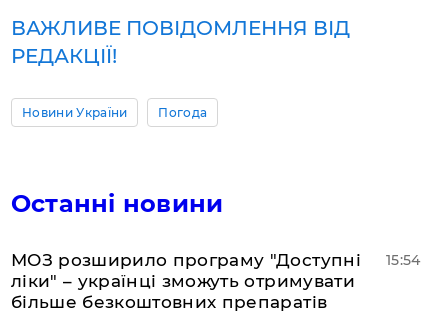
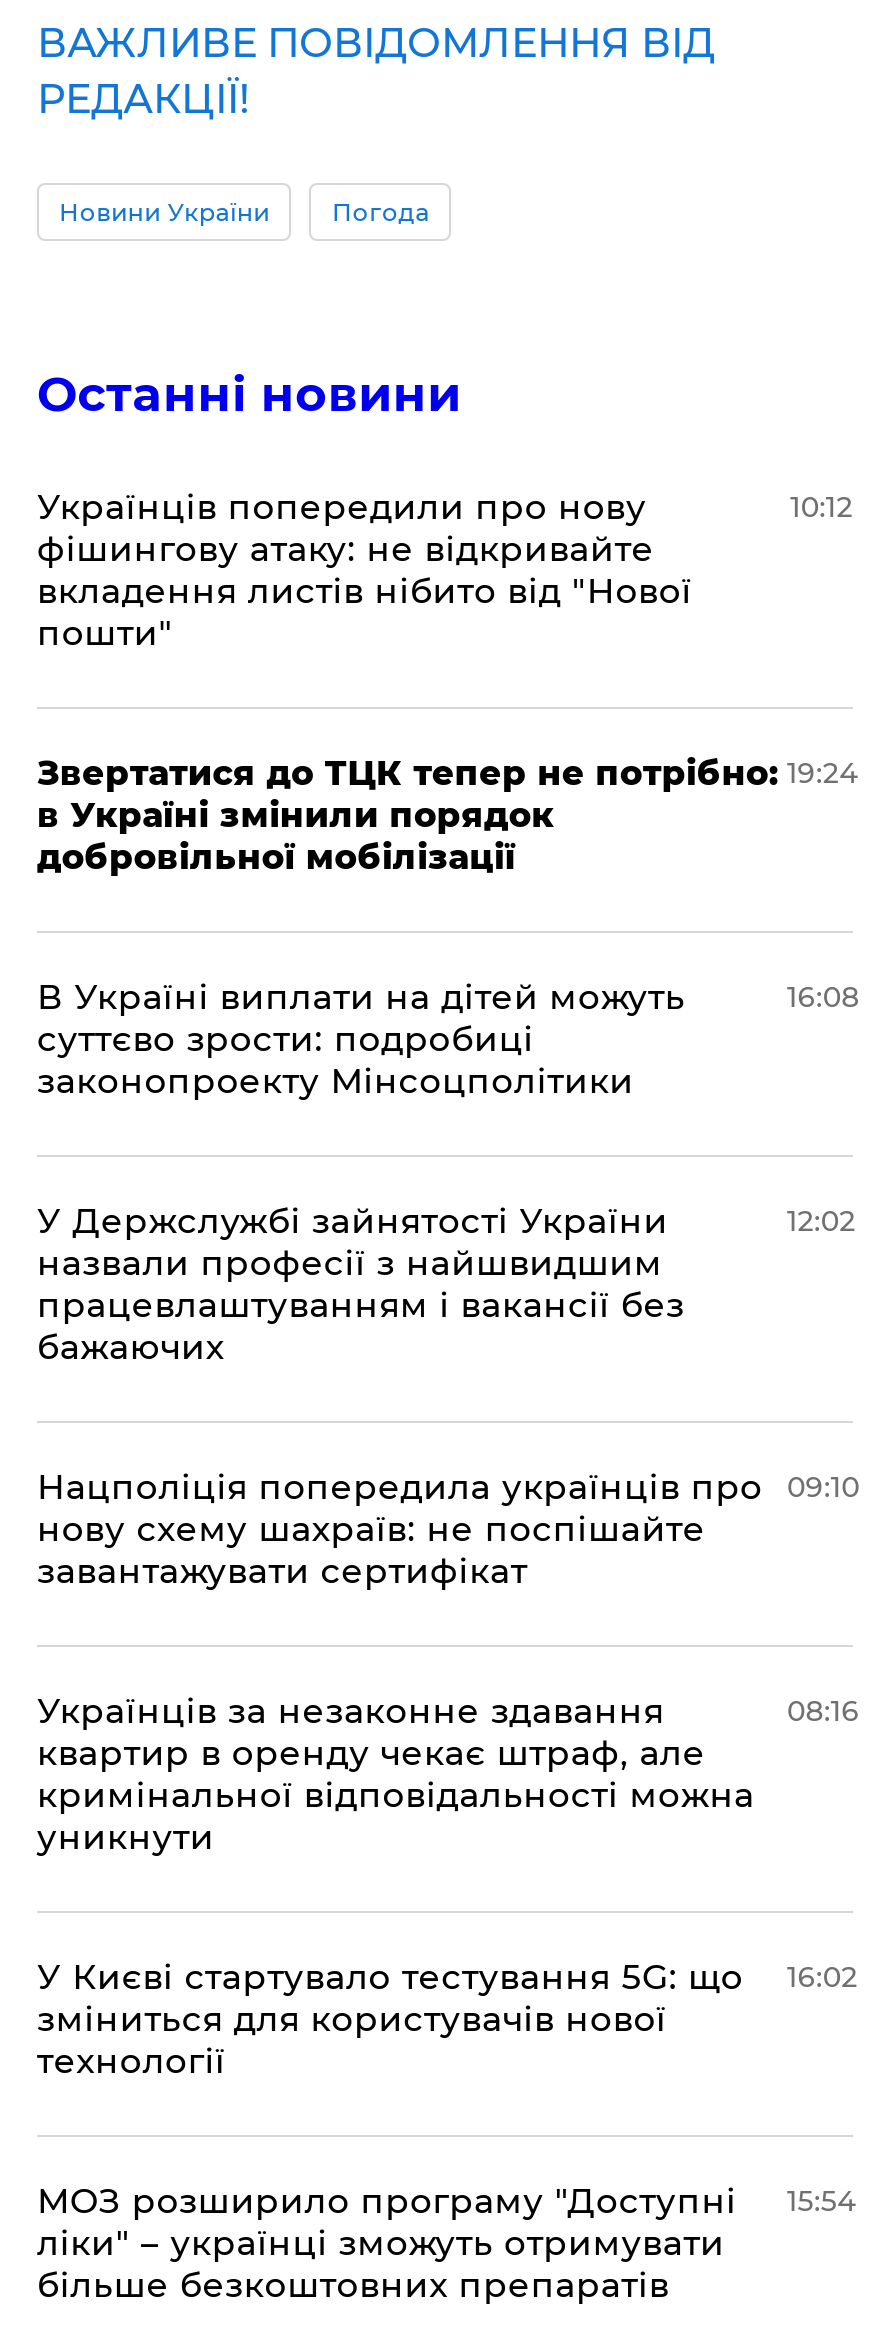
+ Українців попередили про нову
+ фішингову атаку: не відкривайте
+ вкладення листів нібито від "Нової
+ пошти"

+ Звертатися до ТЦК тепер не потрібно:
+ в Україні змінили порядок
+ добровільної мобілізації

+ В Україні виплати на дітей можуть
+ суттєво зрости: подробиці
+ законопроекту Мінсоцполітики

+ У Держслужбі зайнятості України
+ назвали професії з найшвидшим
+ працевлаштуванням і вакансії без
+ бажаючих

+ Нацполіція попередила українців про
+ нову схему шахраїв: не поспішайте
+ завантажувати сертифікат

+ Українців за незаконне здавання
+ квартир в оренду чекає штраф, але
+ кримінальної відповідальності можна
+ уникнути

+ У Києві стартувало тестування 5G: що
+ зміниться для користувачів нової
+ технології

+ 19:24

+ 16:08

+ 12:02

+ 09:10

+ 08:16

+ 16:02

+ 10:12
